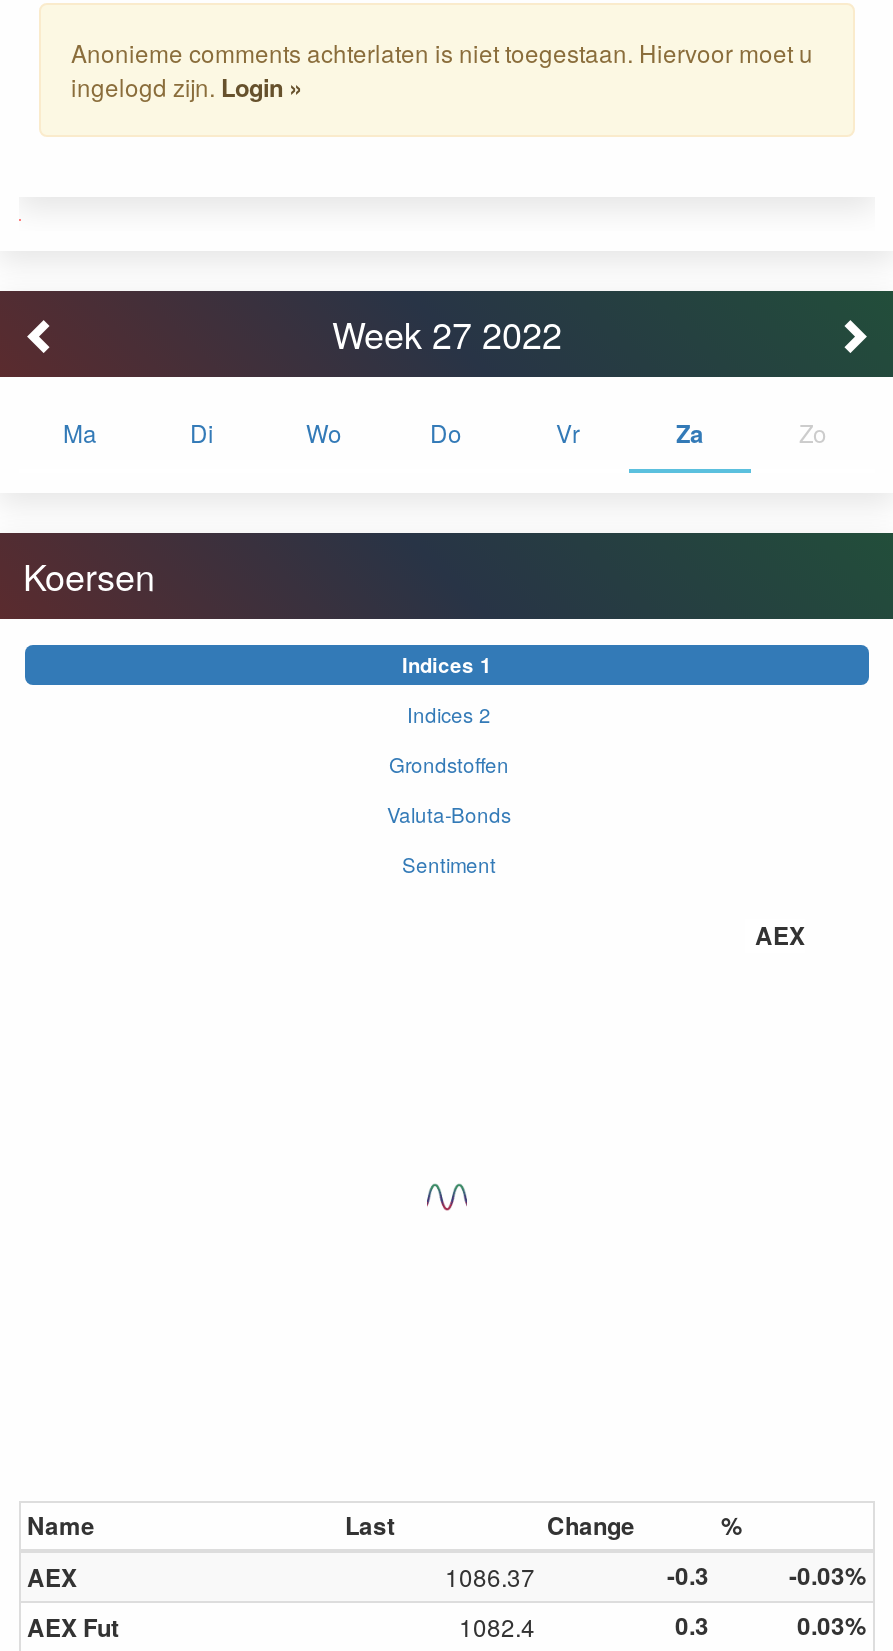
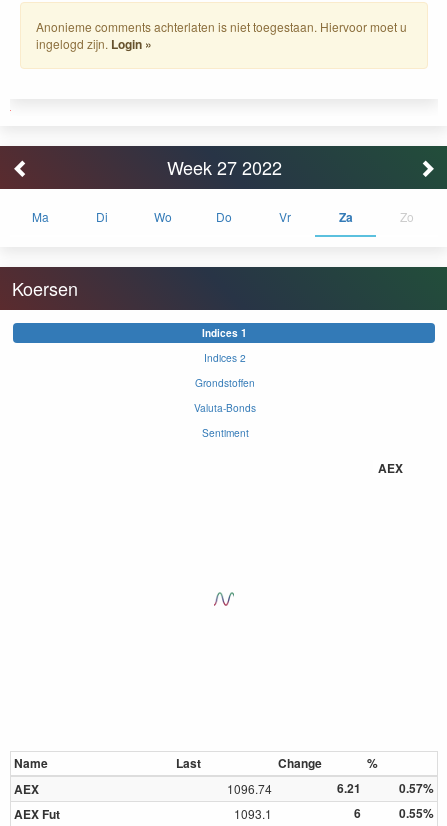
- 1086.37
+ 1096.74

- -0.3
+ 6.21

- -0.03%
+ 0.57%

- 1082.4
+ 1093.1

- 0.3
+ 6

- 0.03%
+ 0.55%
